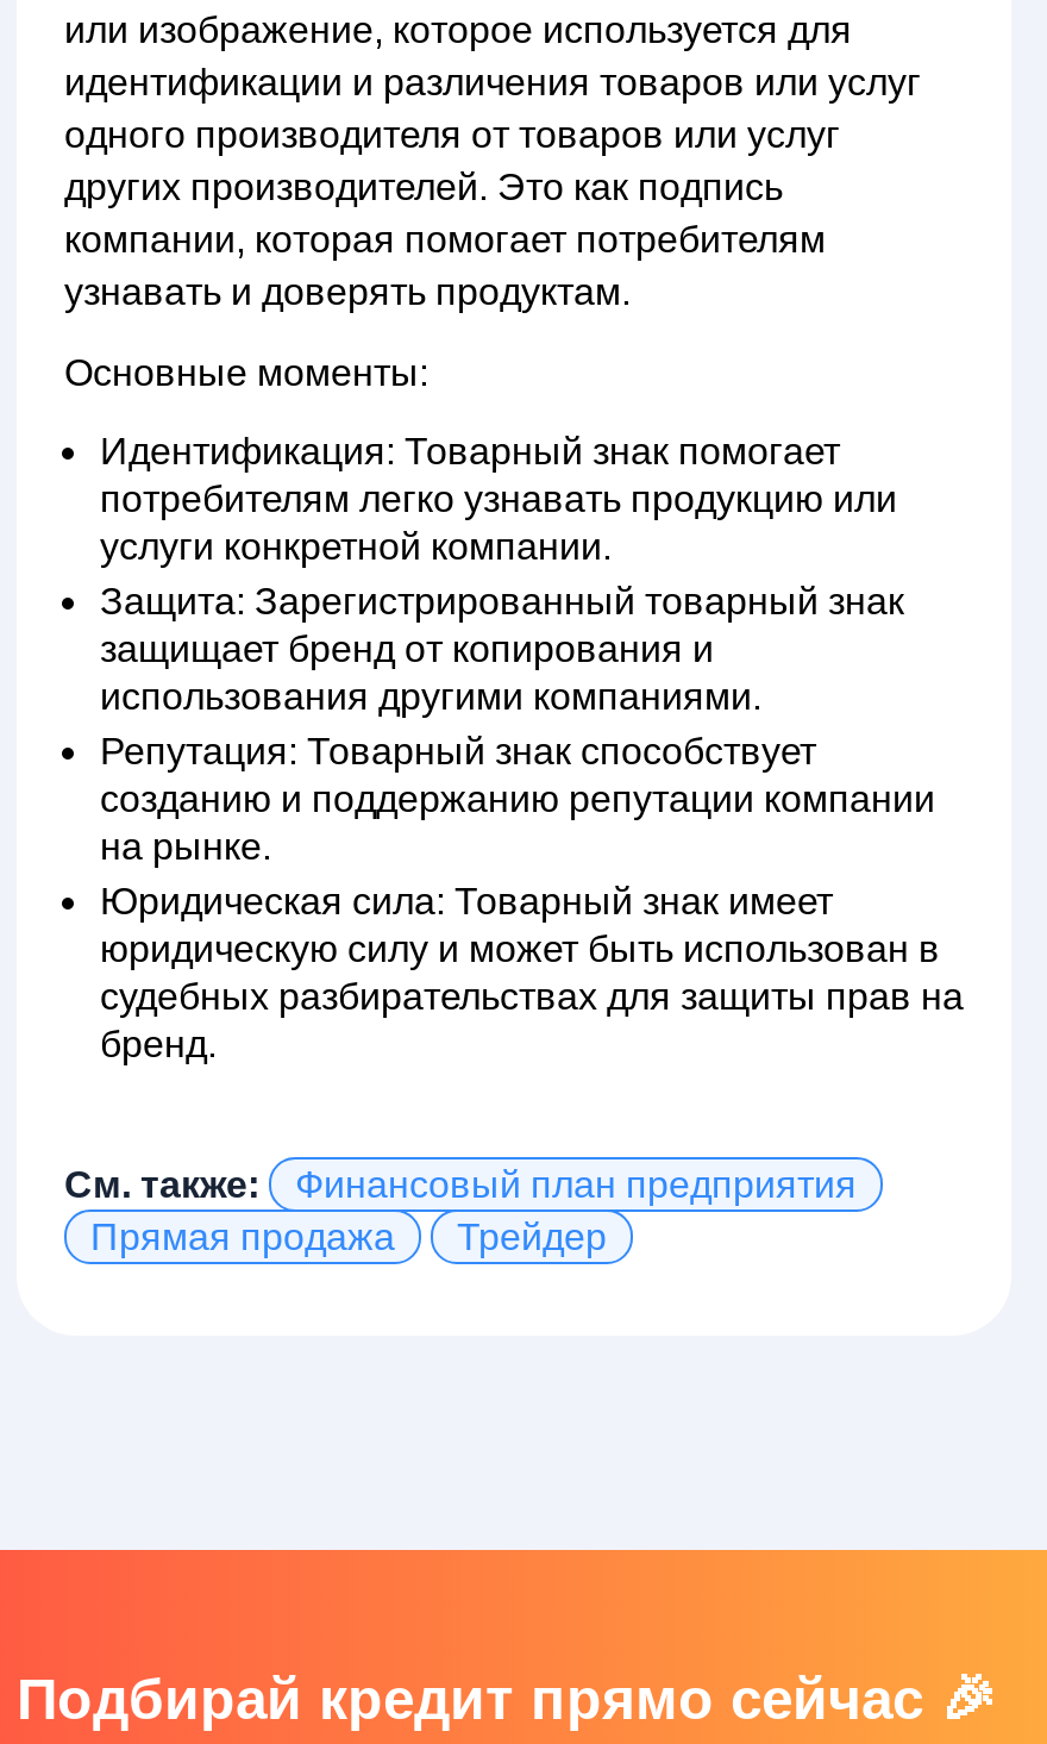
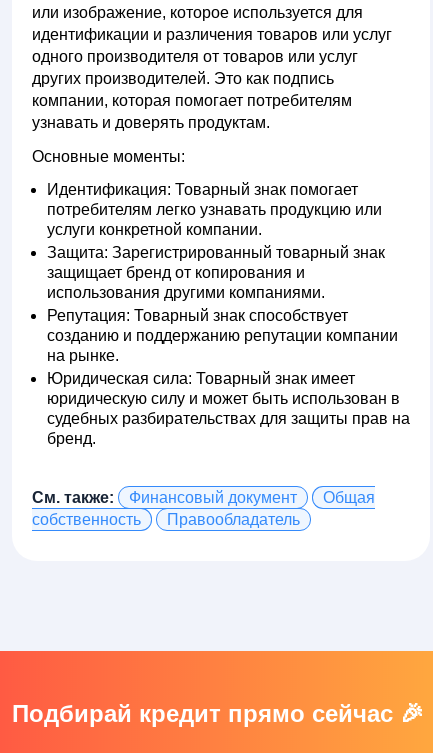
- Финансовый план предприятия
- Прямая продажа
- Трейдер
+ Финансовый документ
+ Общая
+ собственность
+ Правообладатель
